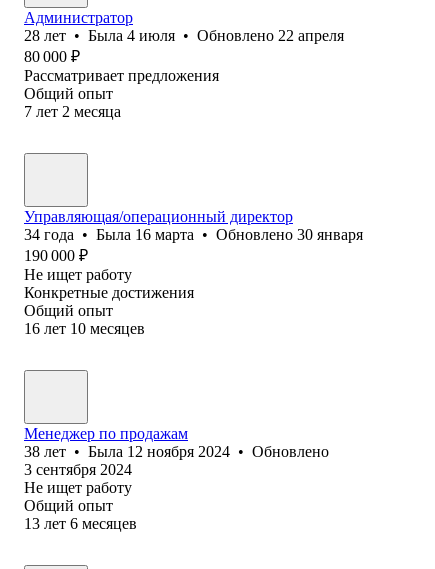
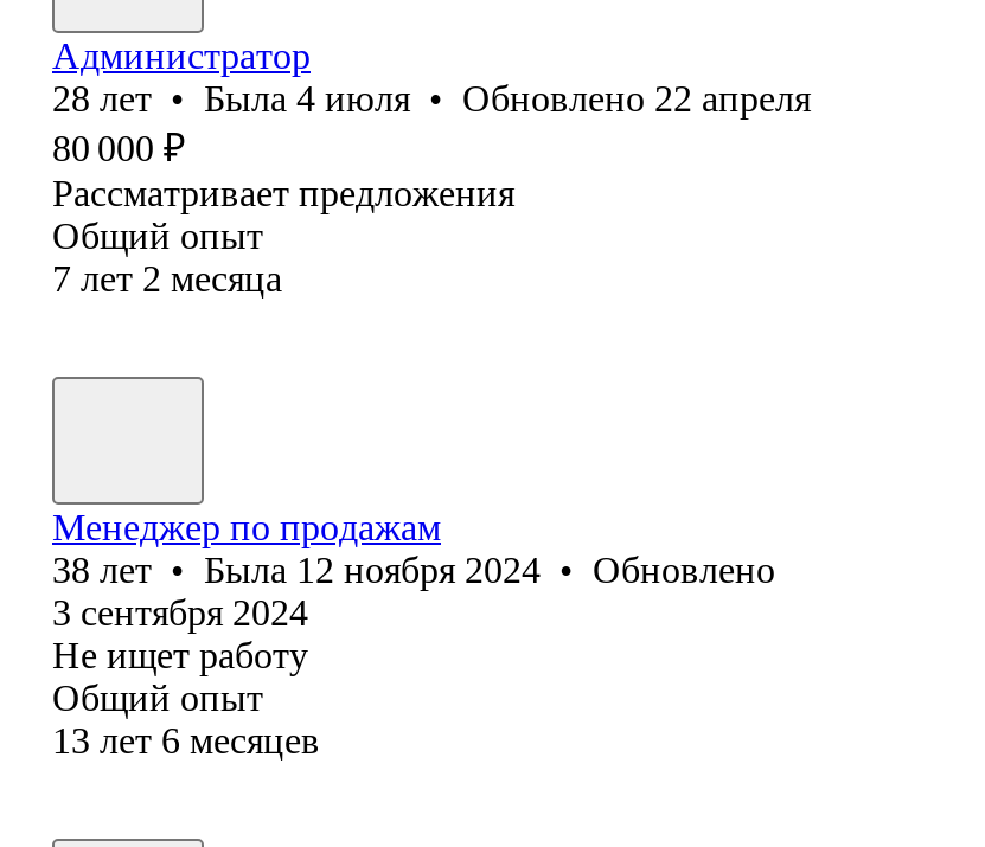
- Управляющая/операционный директор
- 34 года • Была 16 марта • Обновлено 30 января
- 190 000 ₽
- Не ищет работу
- Конкретные достижения
- Общий опыт
- 16 лет 10 месяцев
